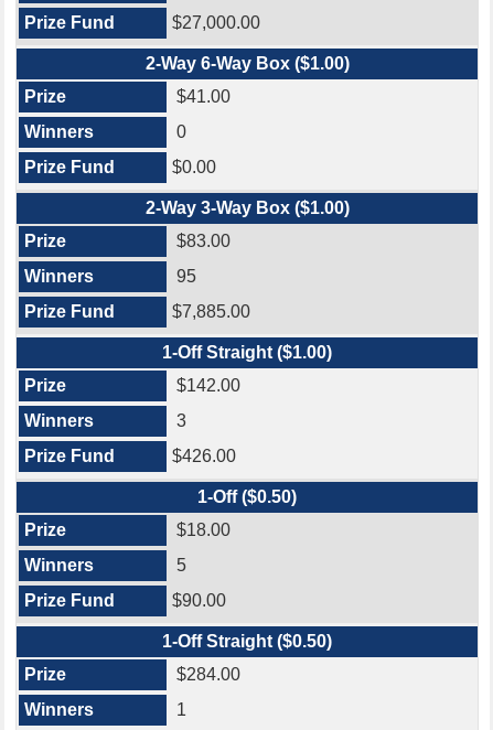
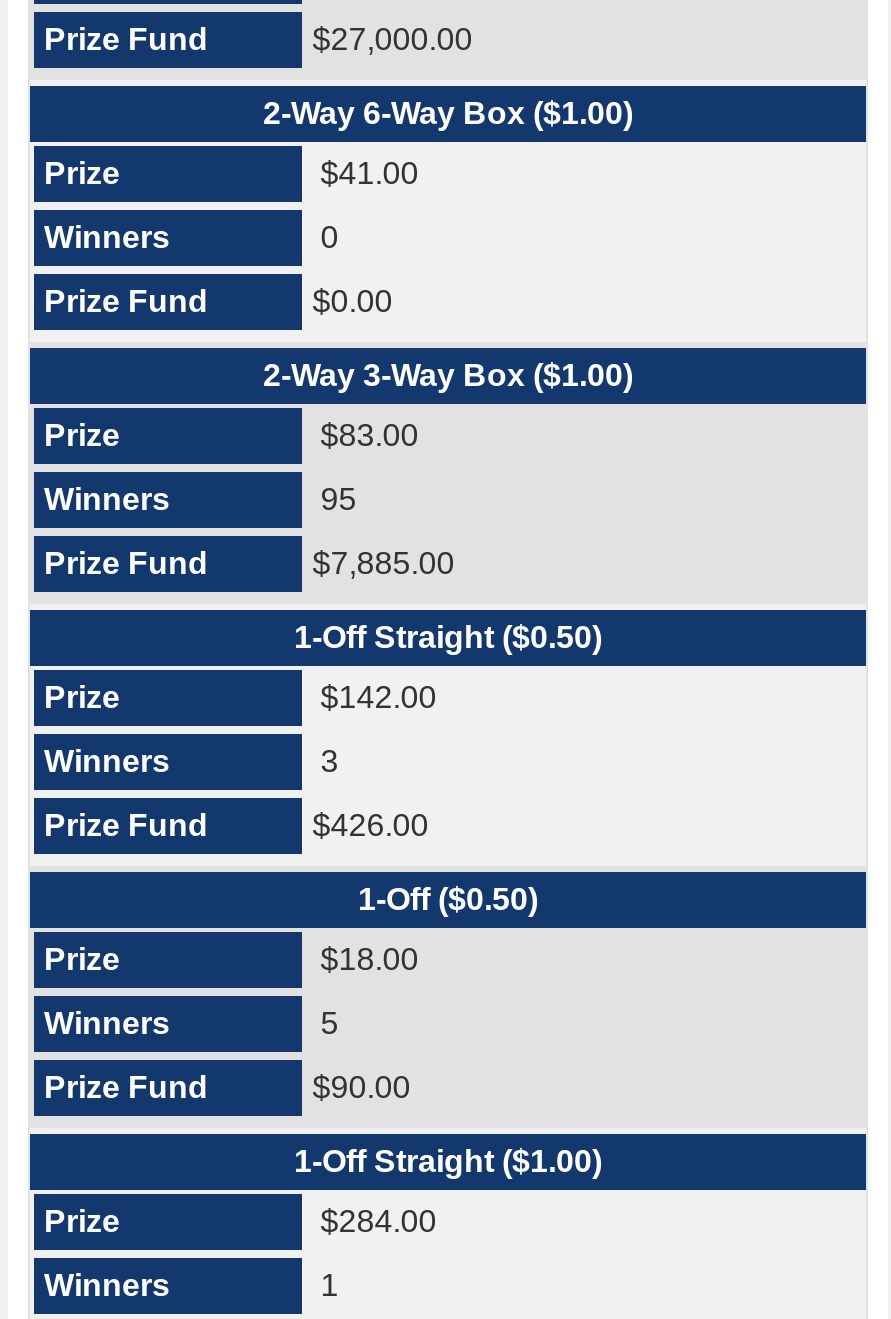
- 1-Off Straight ($1.00)
+ 1-Off Straight ($0.50)

- 1-Off Straight ($0.50)
+ 1-Off Straight ($1.00)
